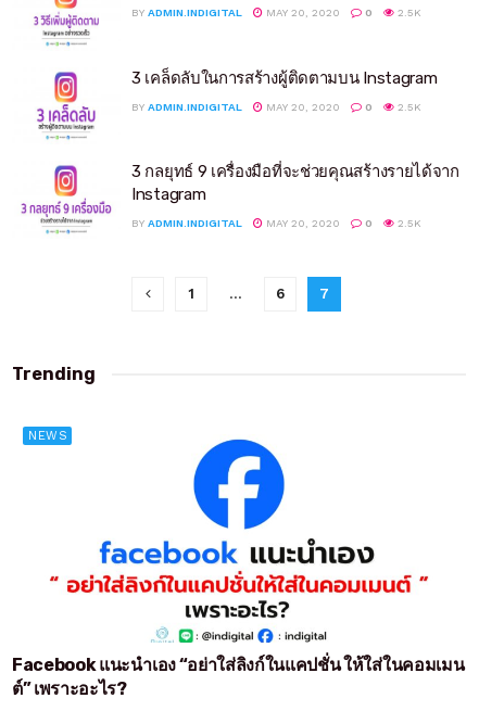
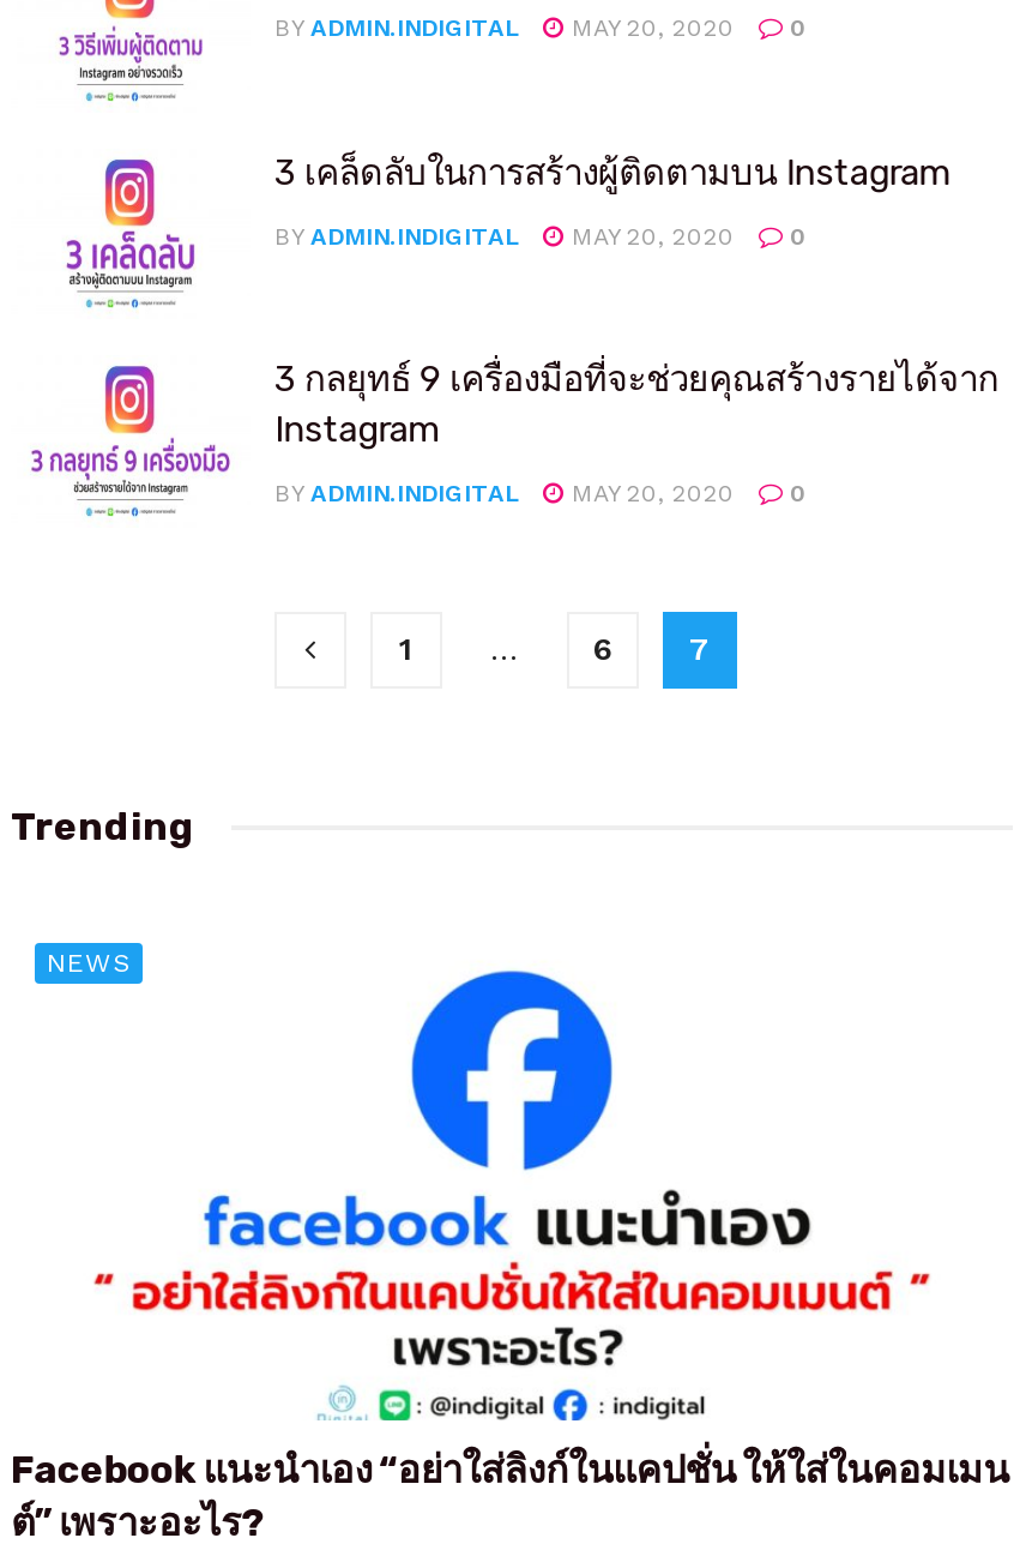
- 2.5K

- 2.5K

- 2.5K
